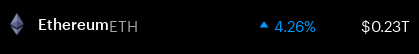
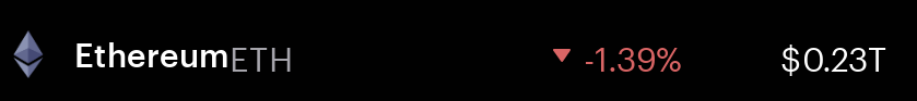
- 4.26% $0.23T
+ -1.39% $0.23T
